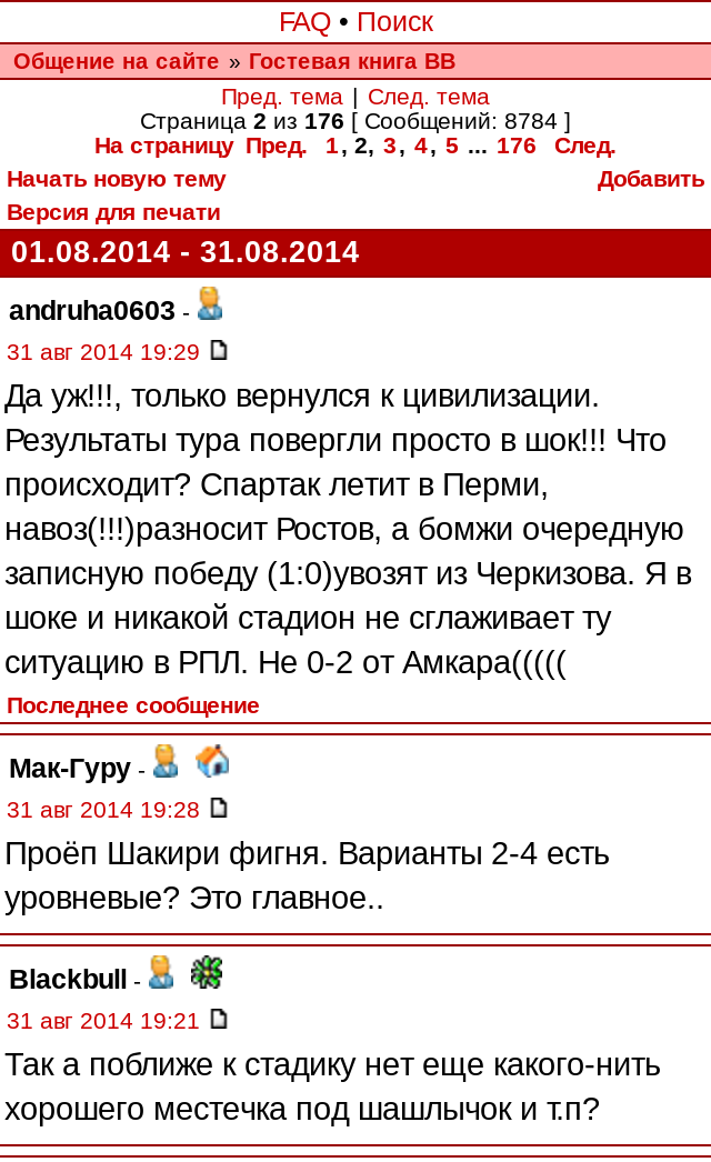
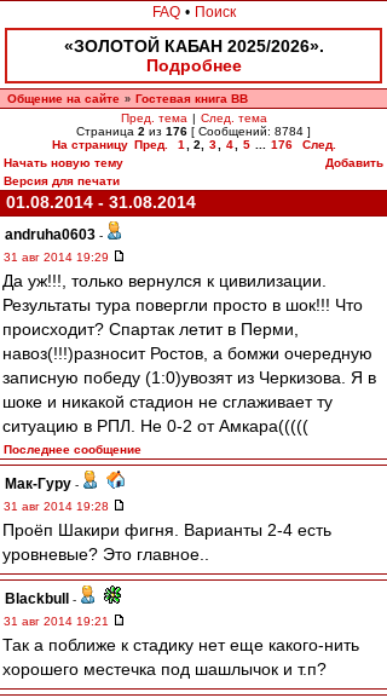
+ «ЗОЛОТОЙ КАБАН 2025/2026».
+ Подробнее
